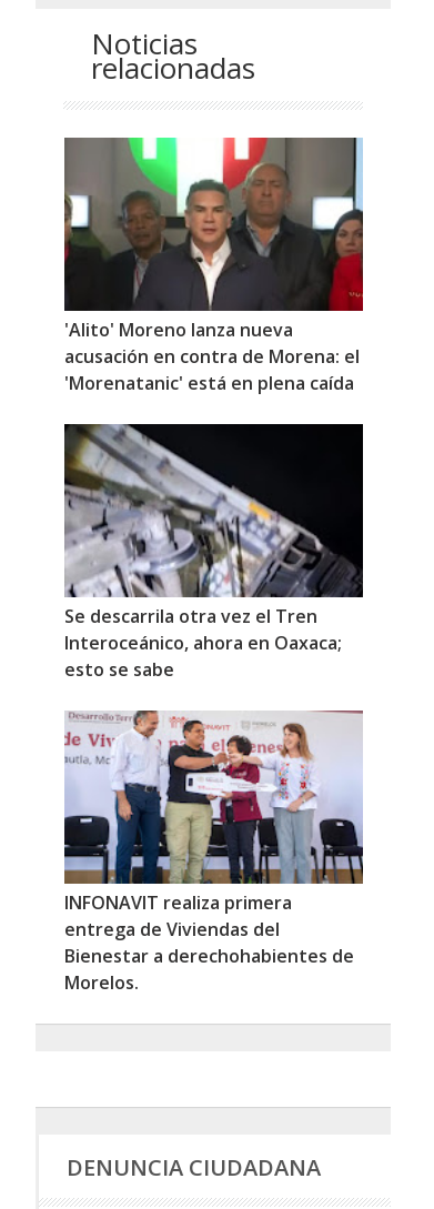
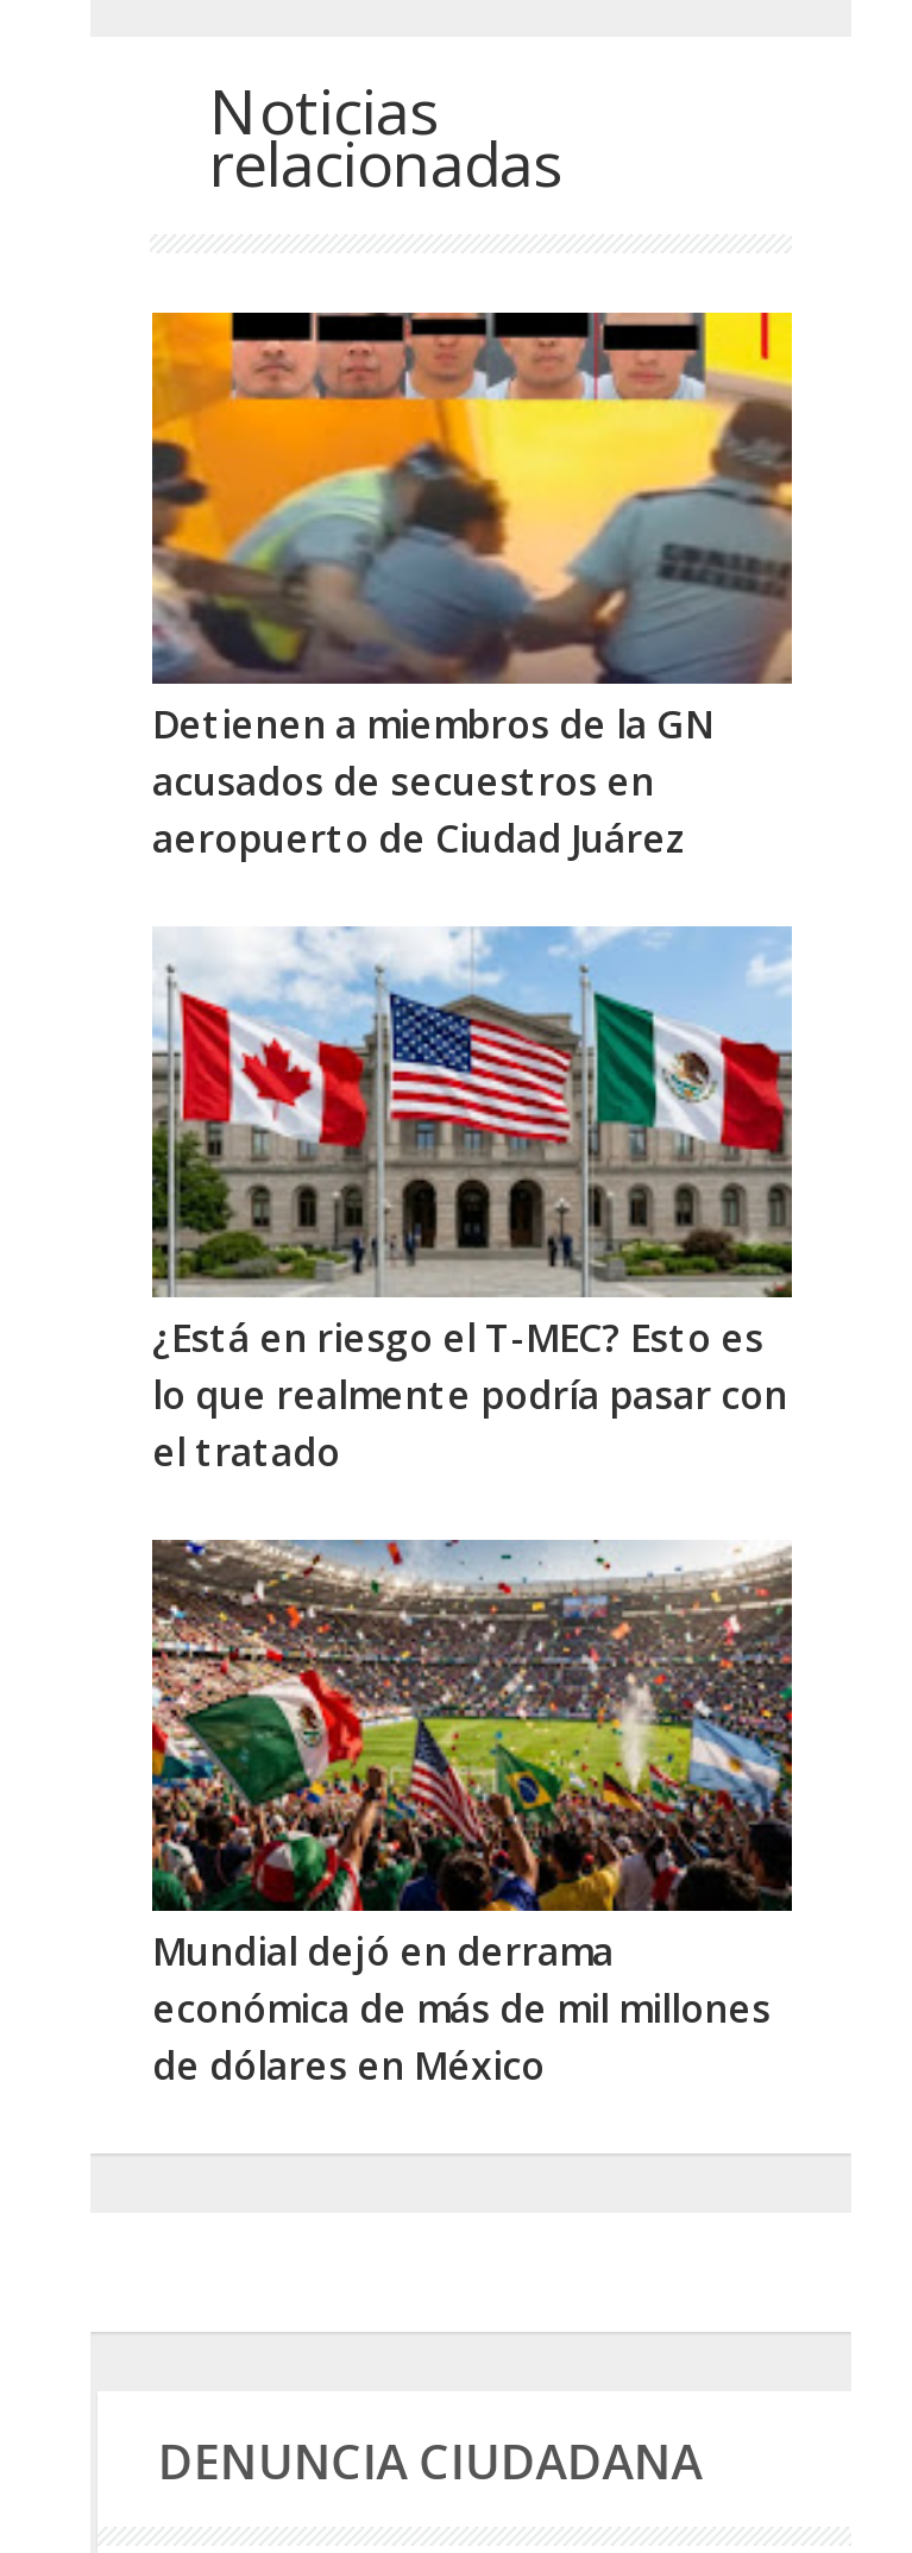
- [image]
- 'Alito' Moreno lanza nueva
- acusación en contra de Morena: el
- 'Morenatanic' está en plena caída
+ [image]
+ Detienen a miembros de la GN
+ acusados de secuestros en
+ aeropuerto de Ciudad Juárez

- [image]
- Se descarrila otra vez el Tren
- Interoceánico, ahora en Oaxaca;
- esto se sabe
+ [image]
+ ¿Está en riesgo el T-MEC? Esto es
+ lo que realmente podría pasar con
+ el tratado

- [image]
- INFONAVIT realiza primera
- entrega de Viviendas del
- Bienestar a derechohabientes de
- Morelos.
+ [image]
+ Mundial dejó en derrama
+ económica de más de mil millones
+ de dólares en México
